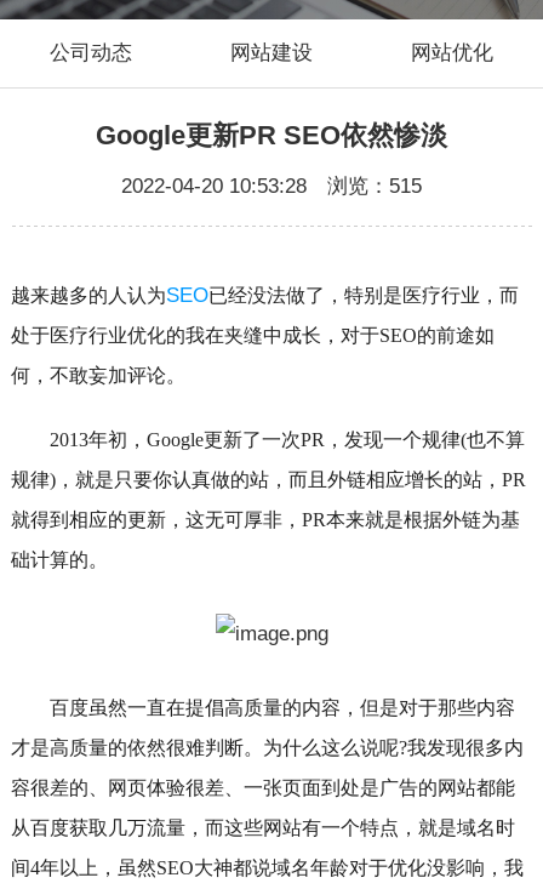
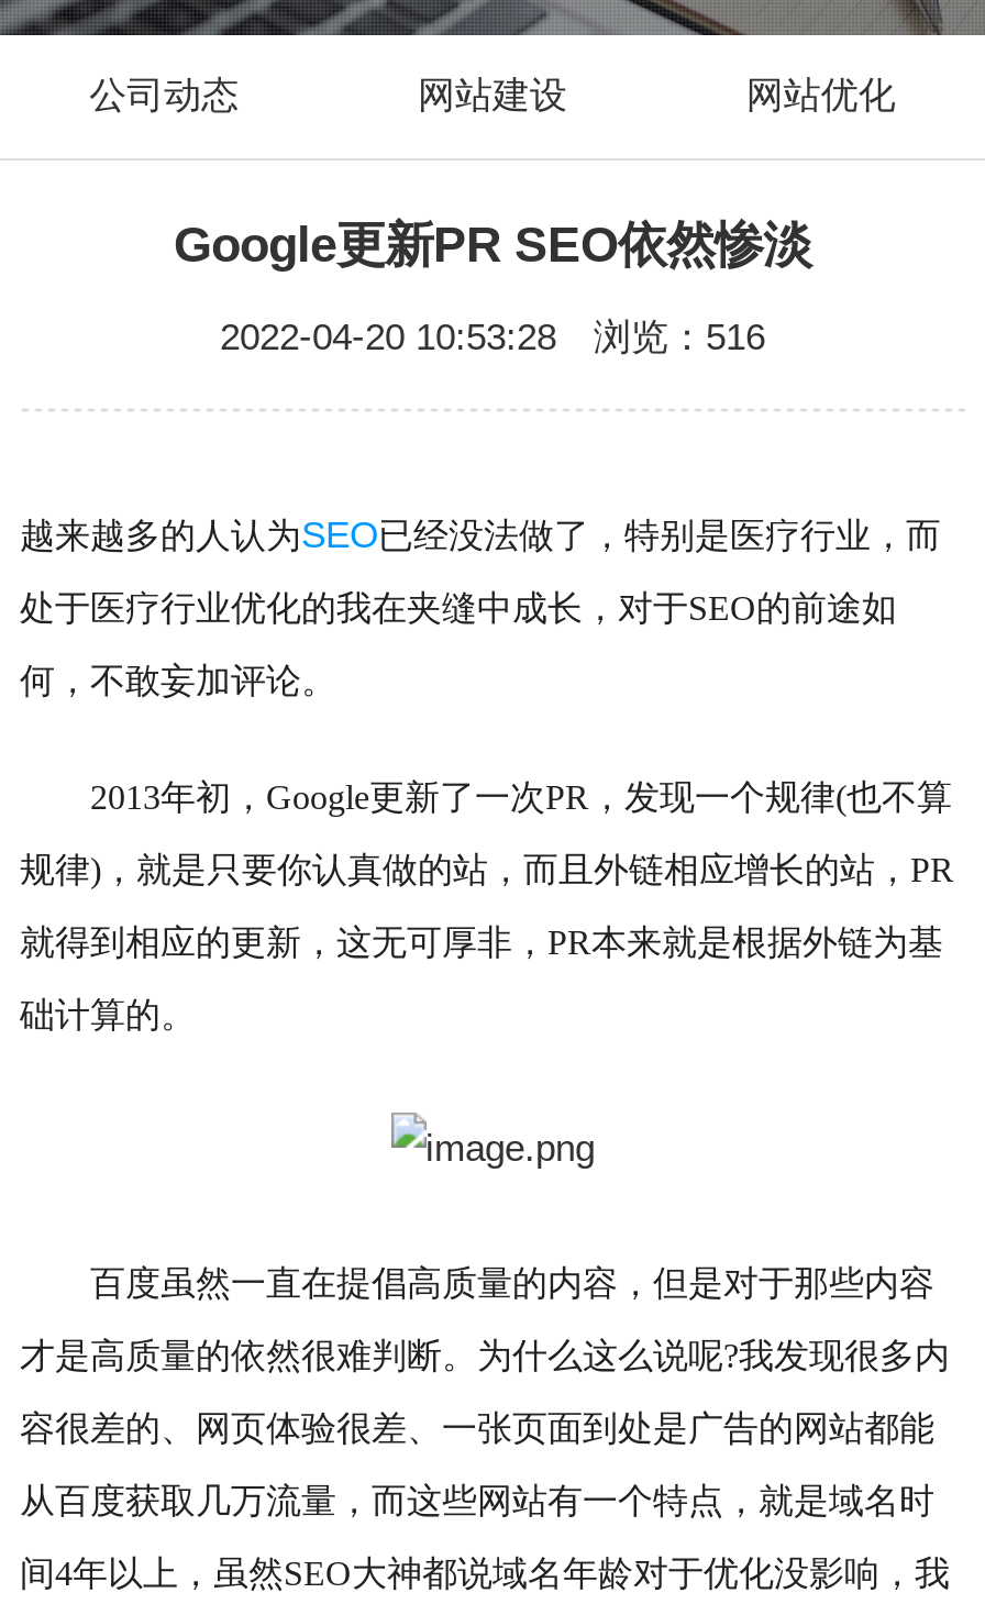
- 2022-04-20 10:53:28 浏览：515
+ 2022-04-20 10:53:28 浏览：516
